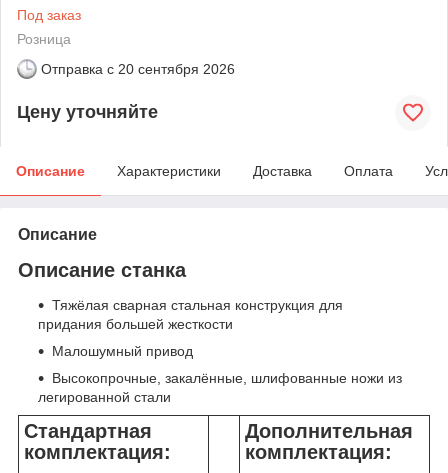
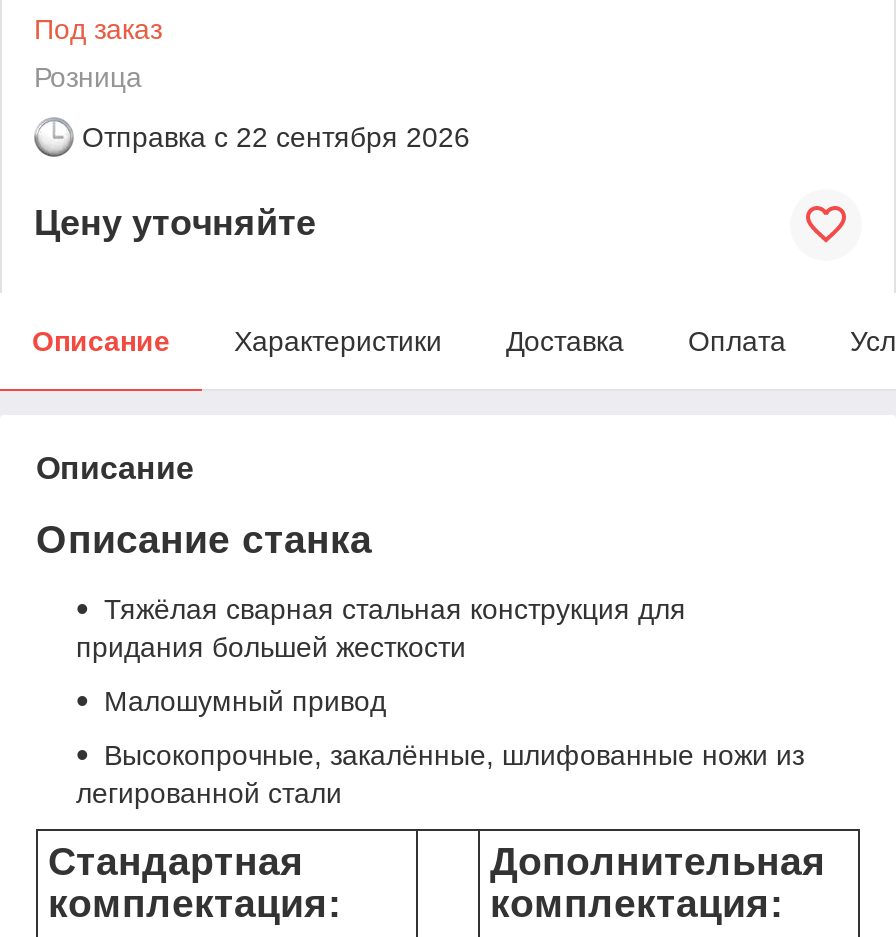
- Отправка с 20 сентября 2026
+ Отправка с 22 сентября 2026
